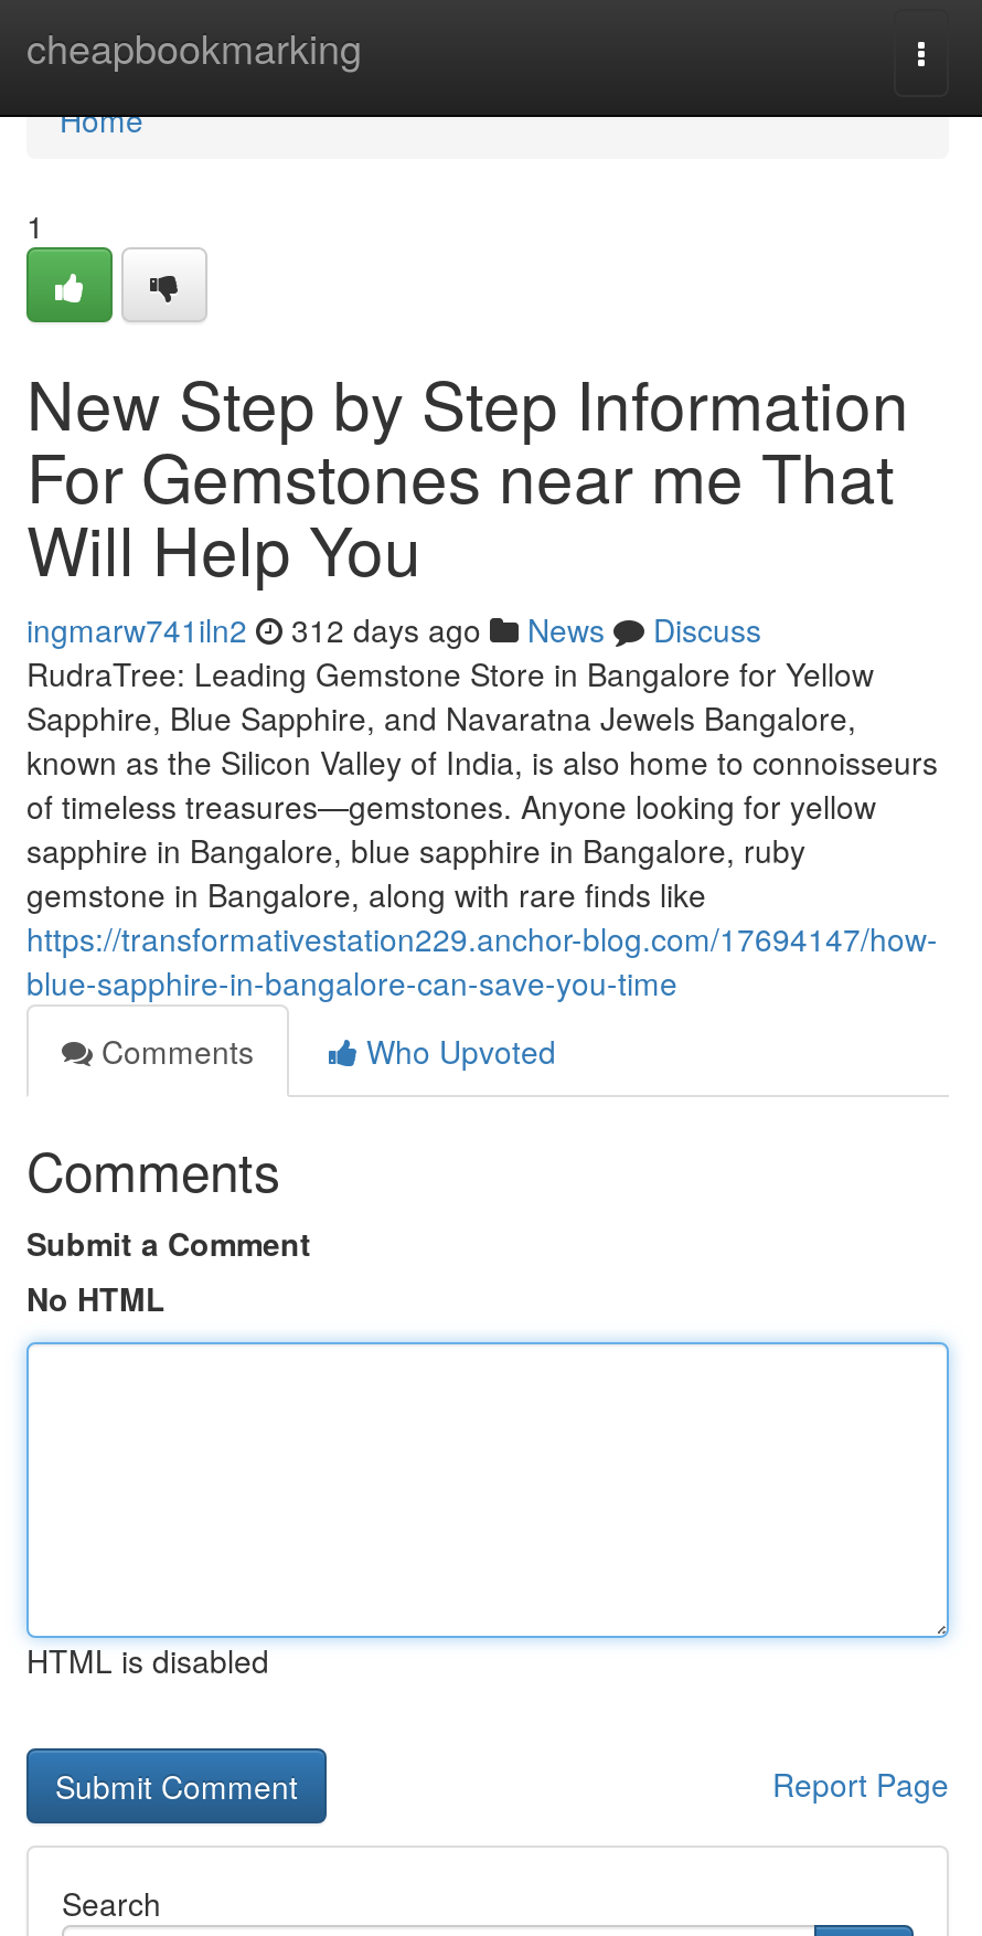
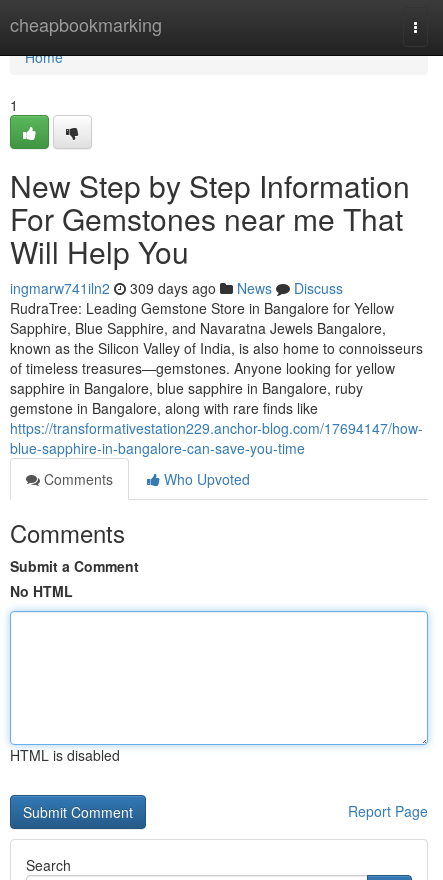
- ingmarw741iln2 312 days ago News Discuss
+ ingmarw741iln2 309 days ago News Discuss
